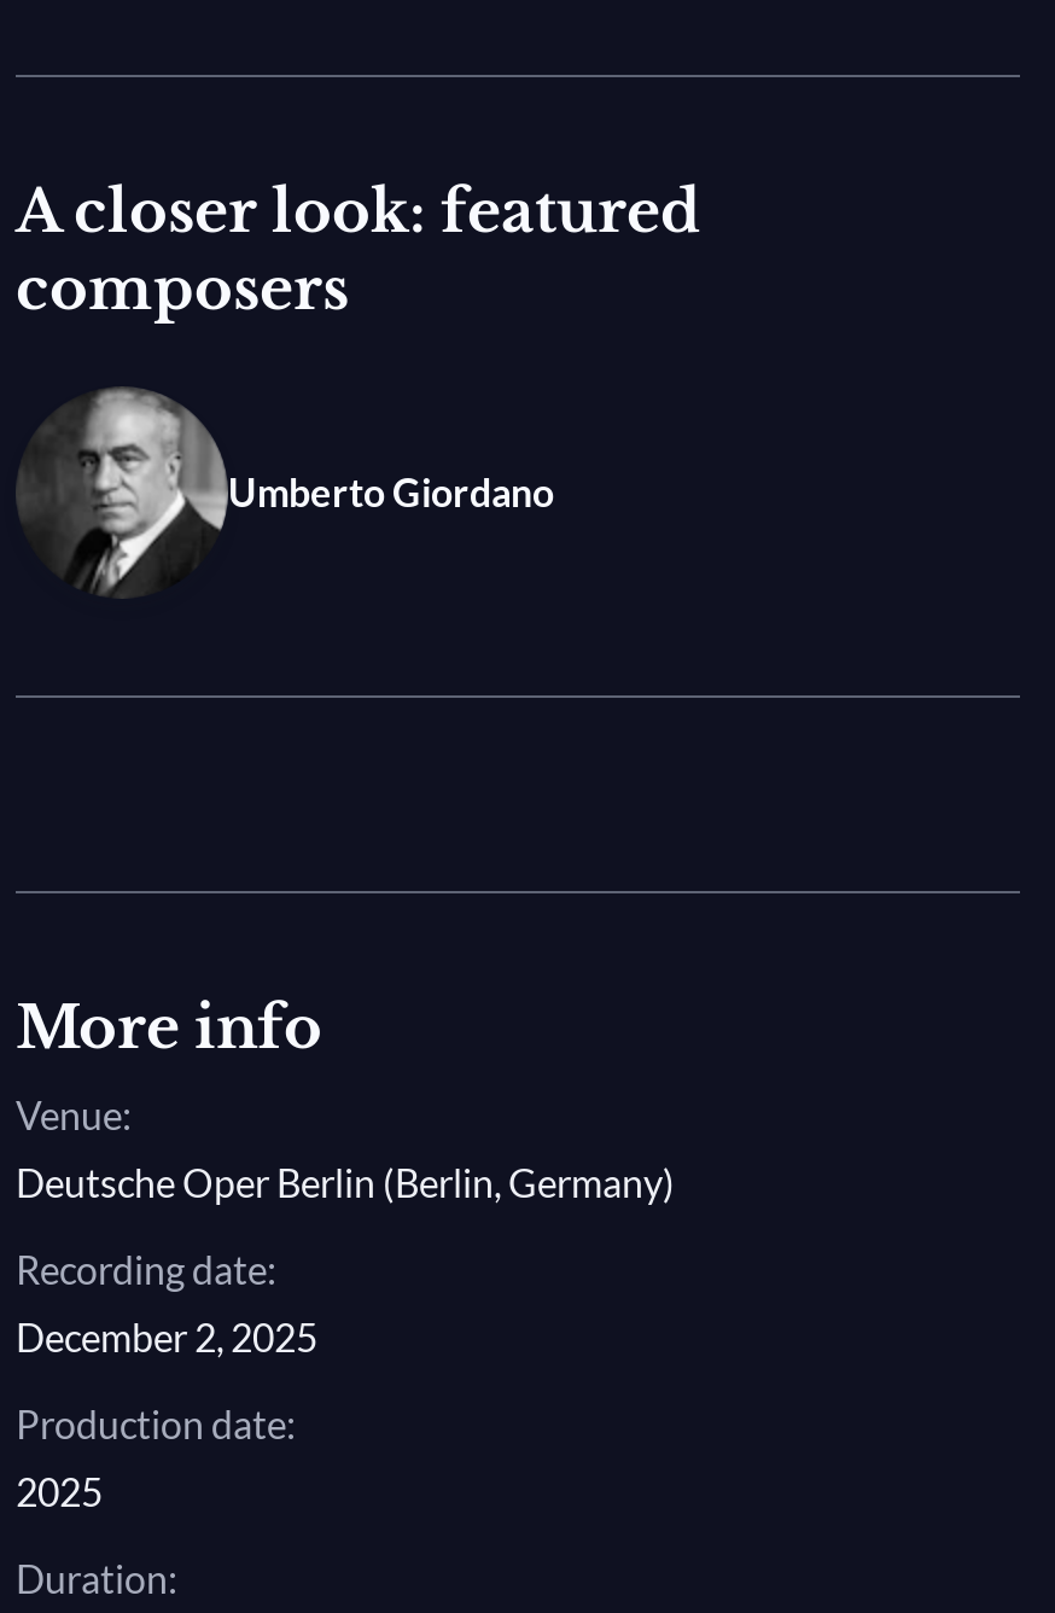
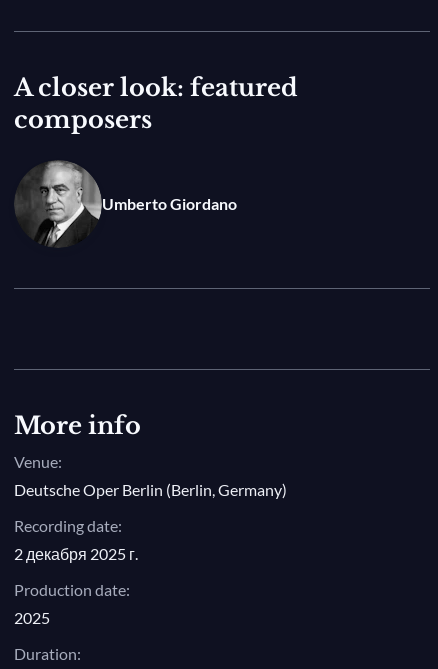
- December 2, 2025
+ 2 декабря 2025 г.
